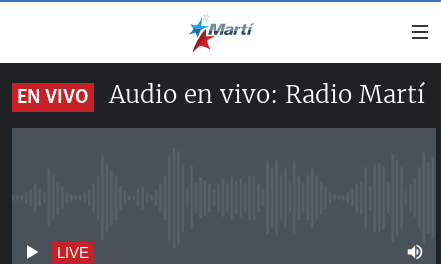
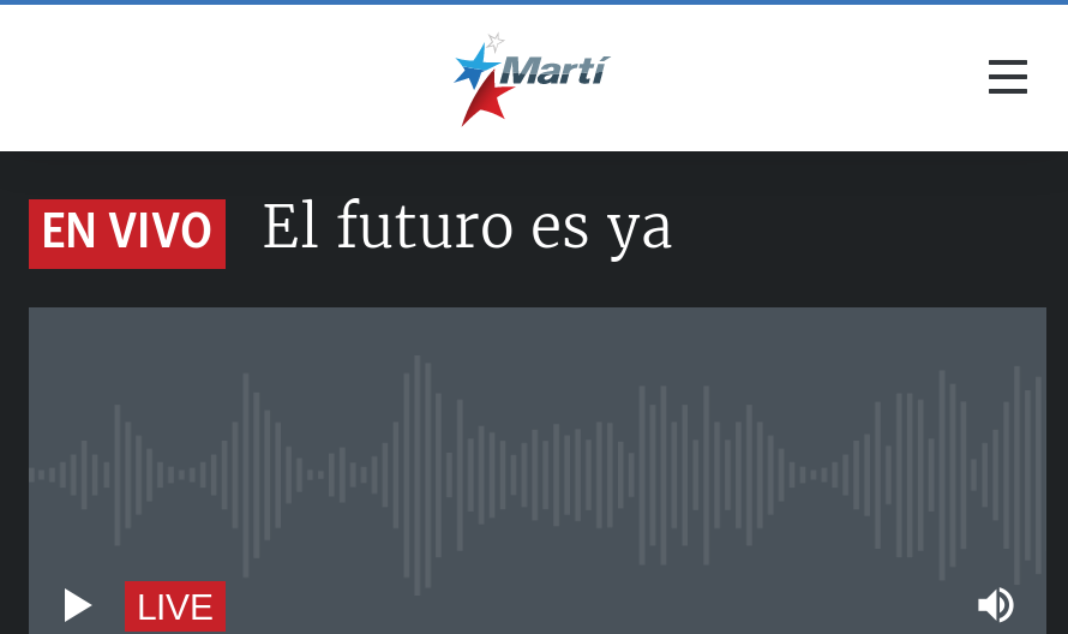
- Audio en vivo: Radio Martí
+ El futuro es ya
